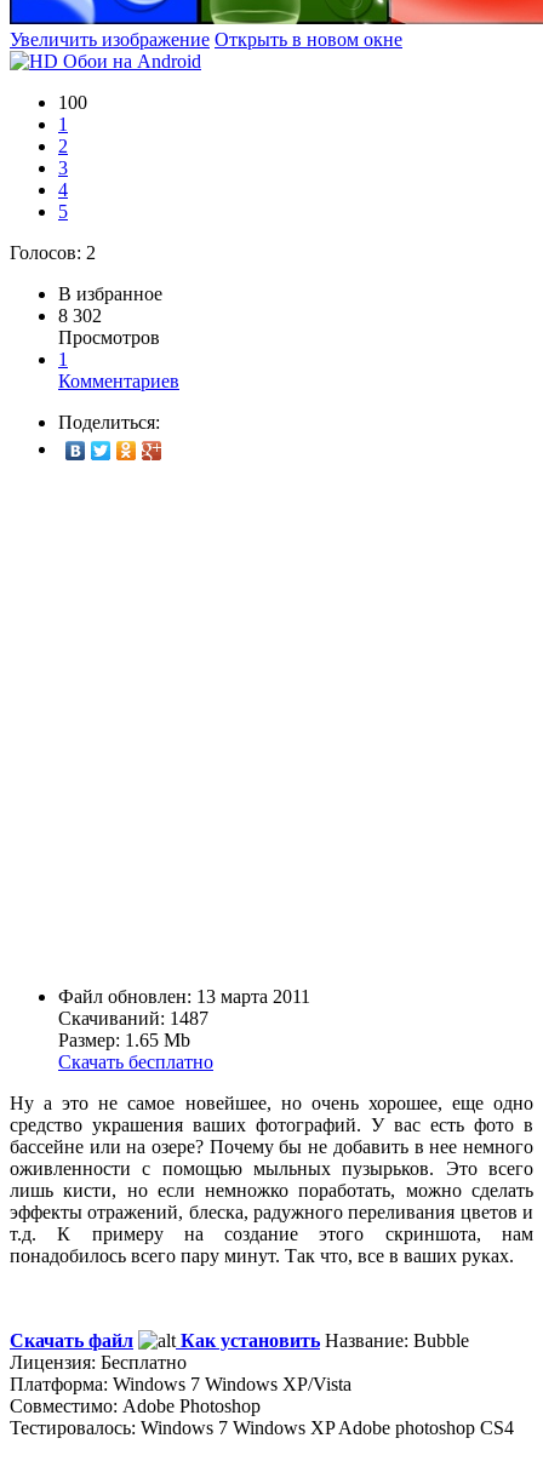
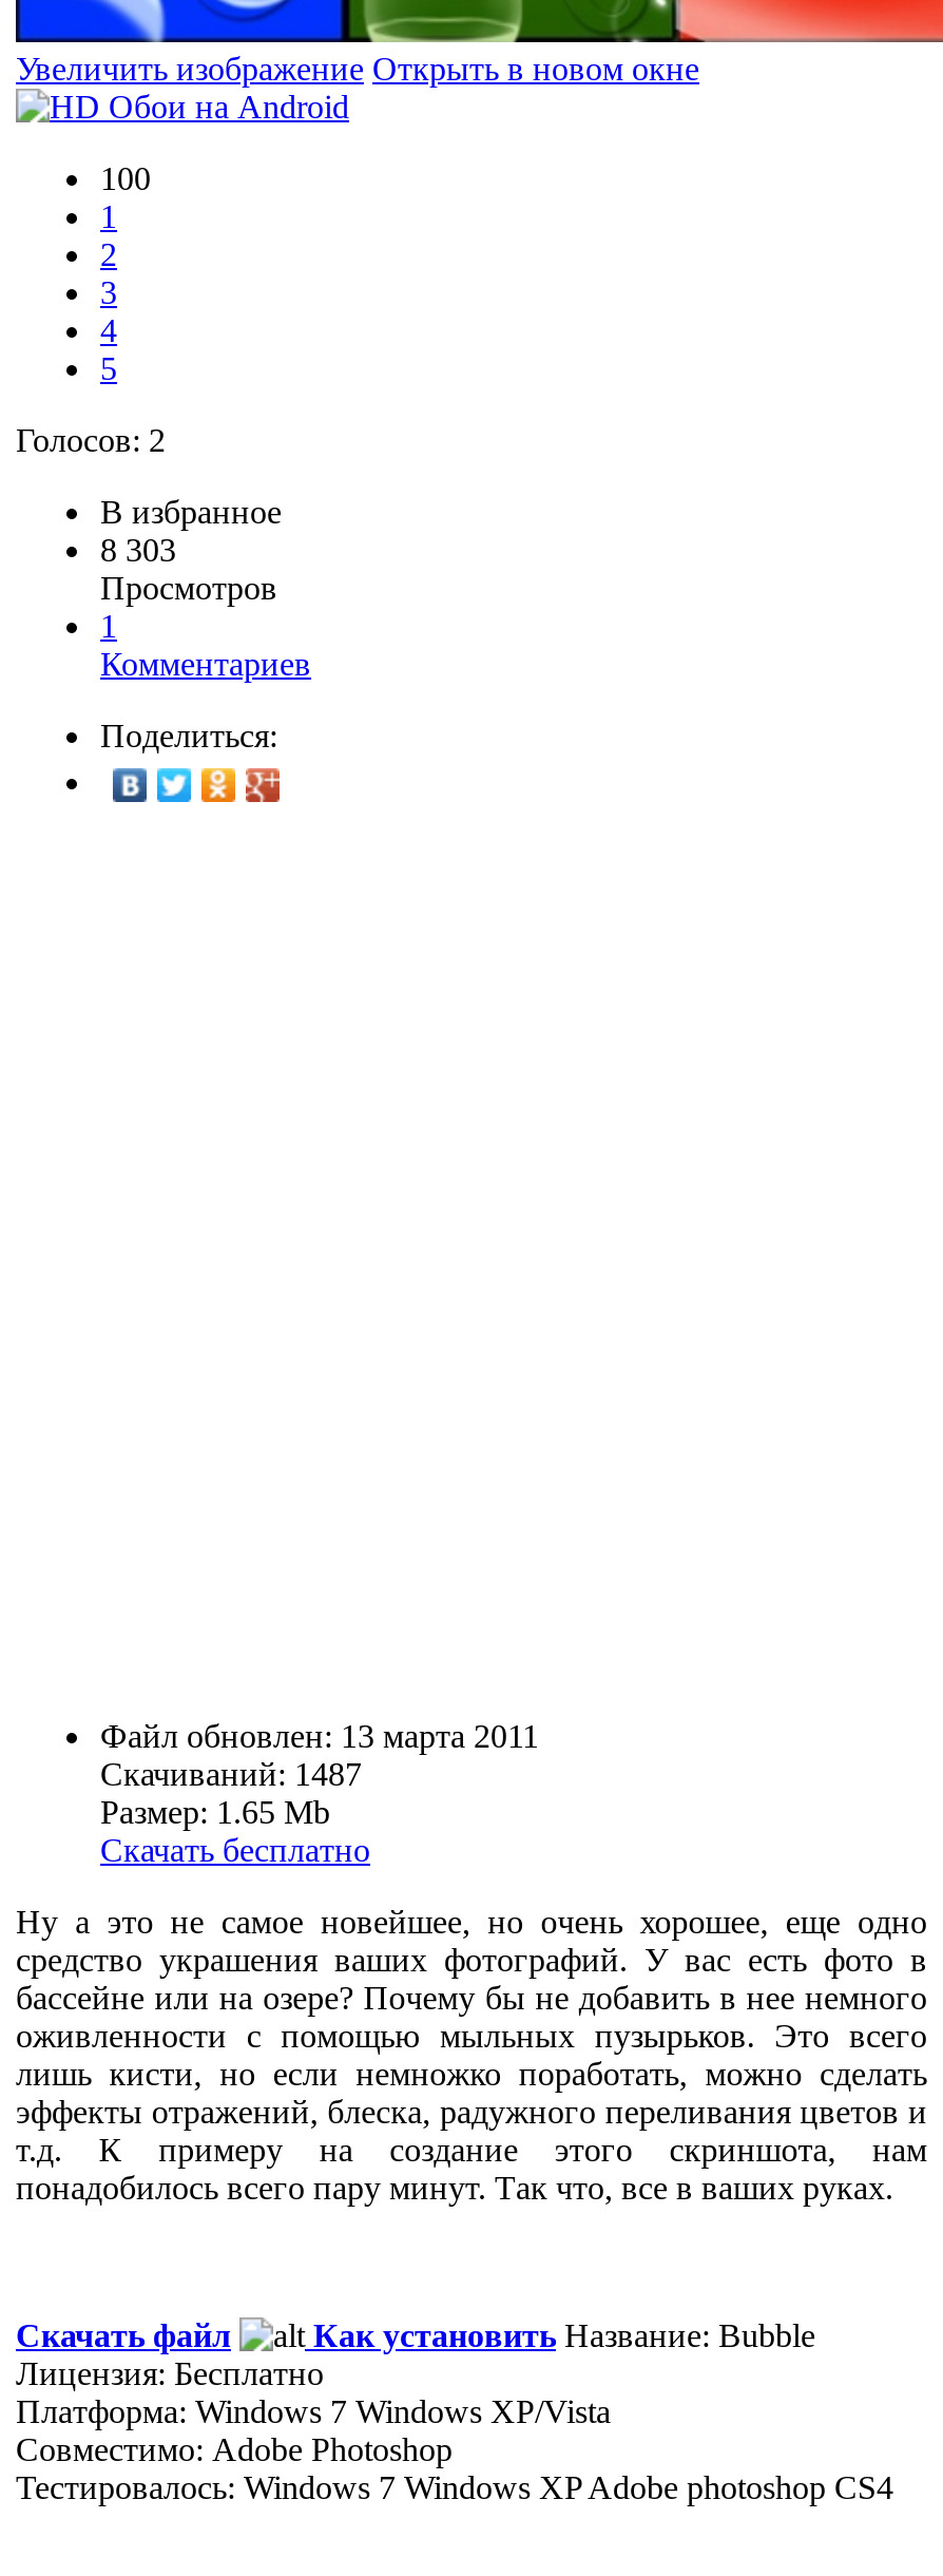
- 8 302
+ 8 303
